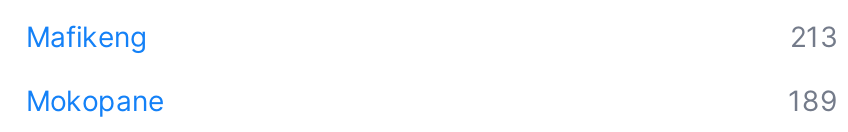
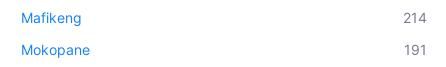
- 213
+ 214

- 189
+ 191
